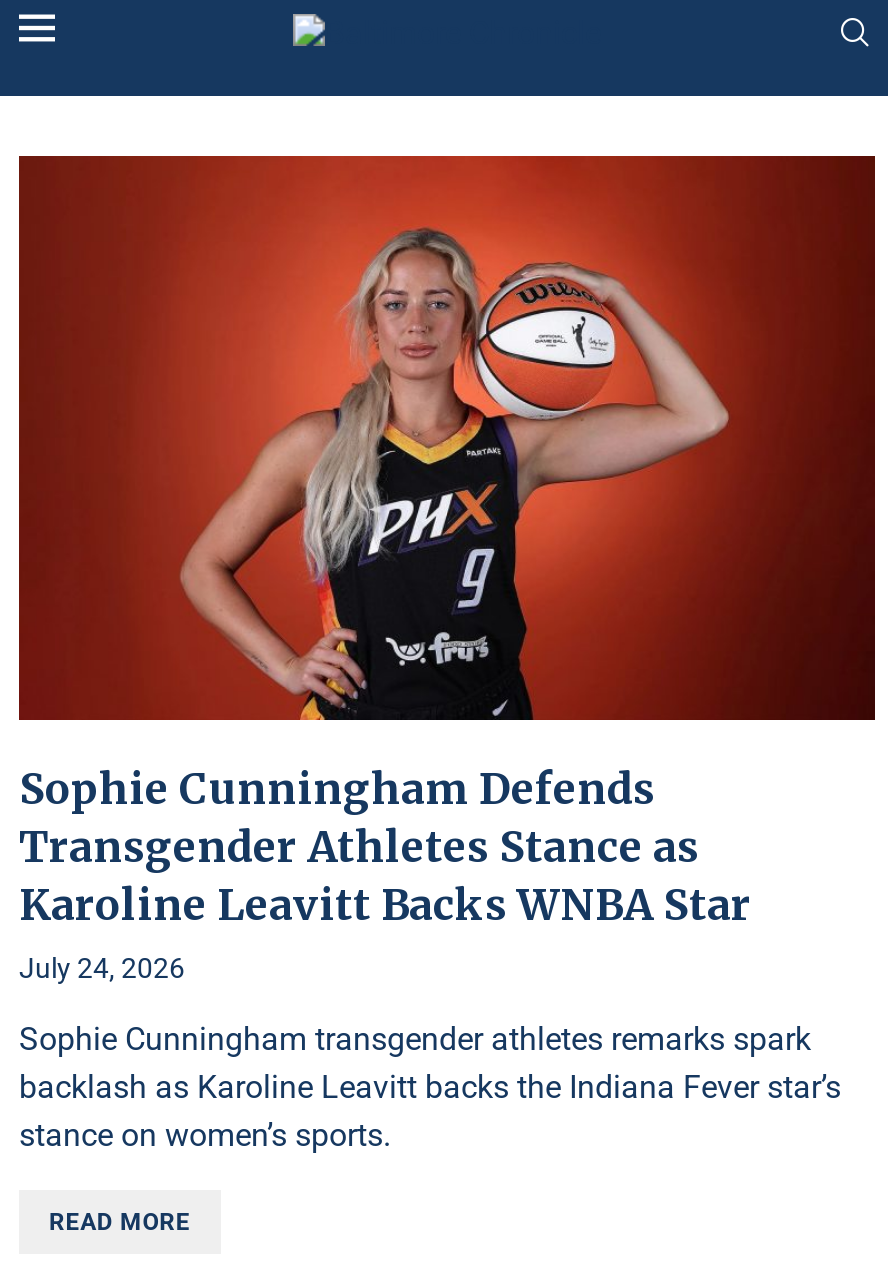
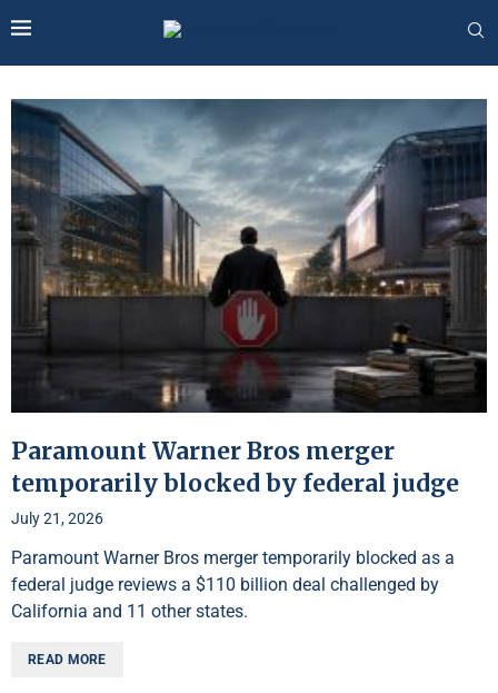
- [image]
- Sophie Cunningham Defends
- Transgender Athletes Stance as
- Karoline Leavitt Backs WNBA Star
- July 24, 2026
+ [image]
+ Paramount Warner Bros merger
+ temporarily blocked by federal judge
+ July 21, 2026

- Sophie Cunningham transgender athletes remarks spark
- backlash as Karoline Leavitt backs the Indiana Fever star’s
- stance on women’s sports.
+ Paramount Warner Bros merger temporarily blocked as a
+ federal judge reviews a $110 billion deal challenged by
+ California and 11 other states.
